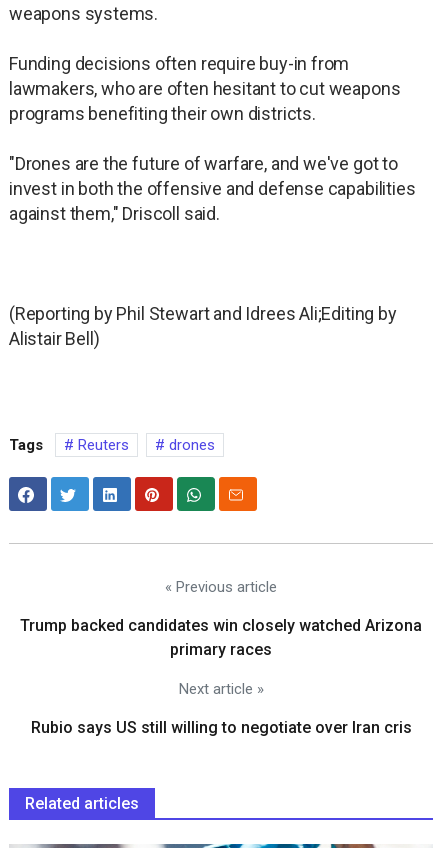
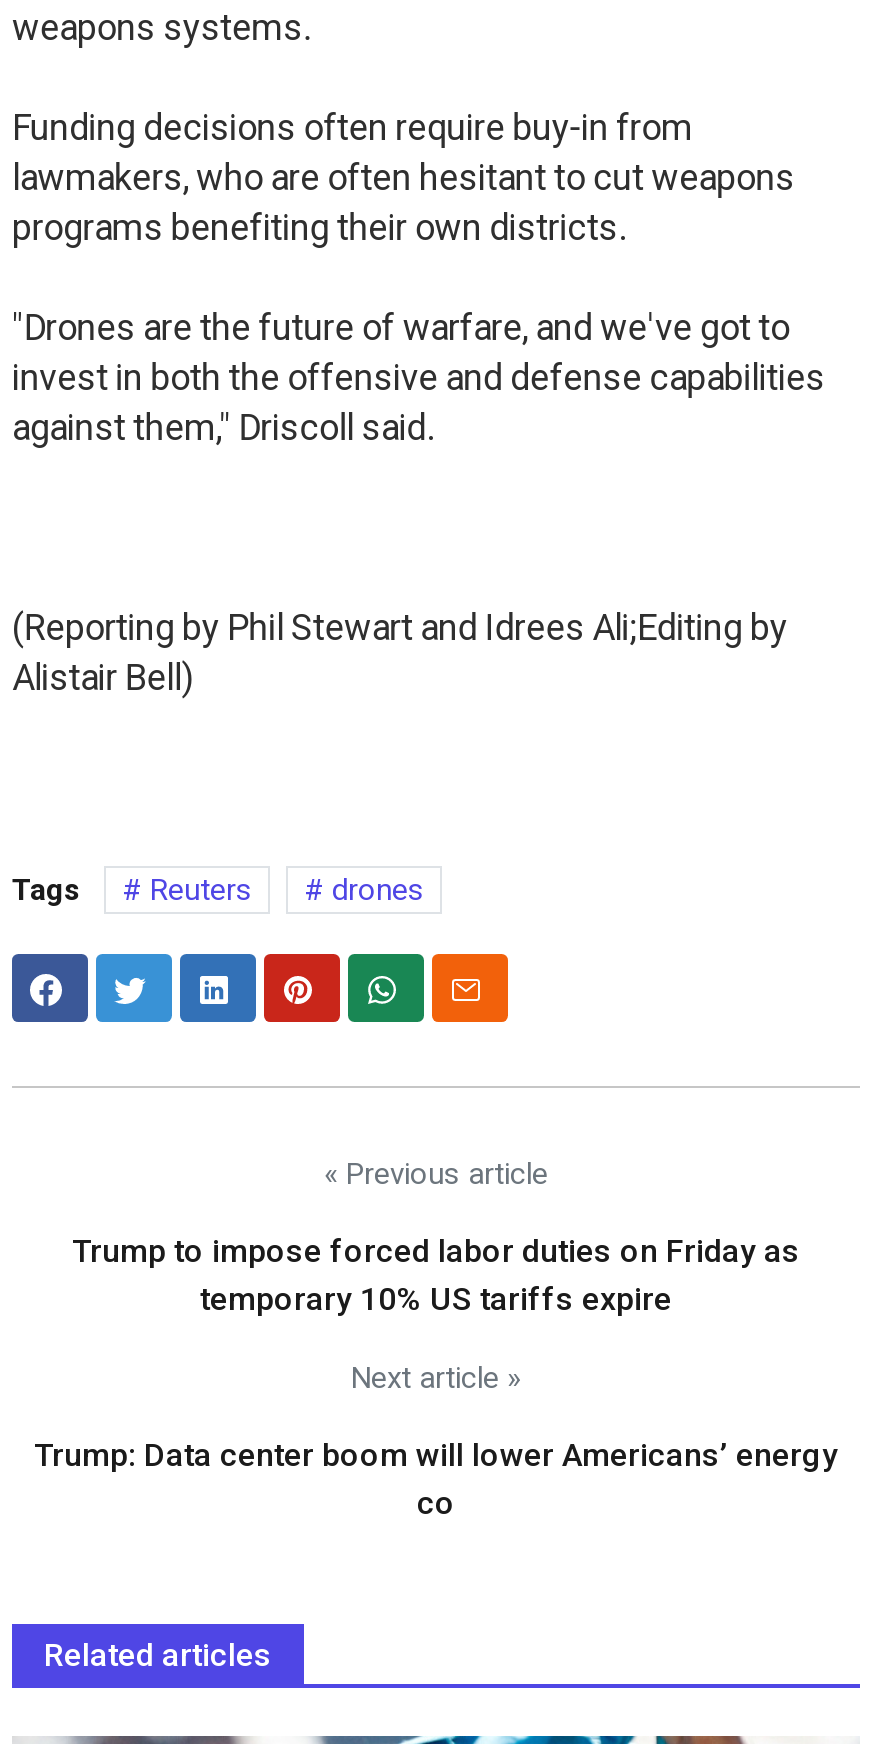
- Trump backed candidates win closely watched Arizona
- primary races
+ Trump to impose forced labor duties on Friday as
+ temporary 10% US tariffs expire

- Rubio says US still willing to negotiate over Iran cris
+ Trump: Data center boom will lower Americans’ energy
+ co
